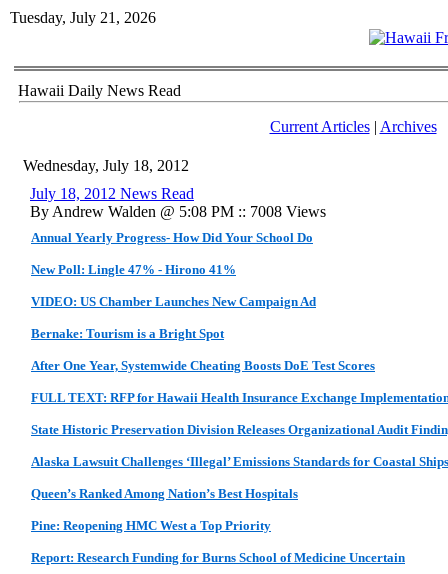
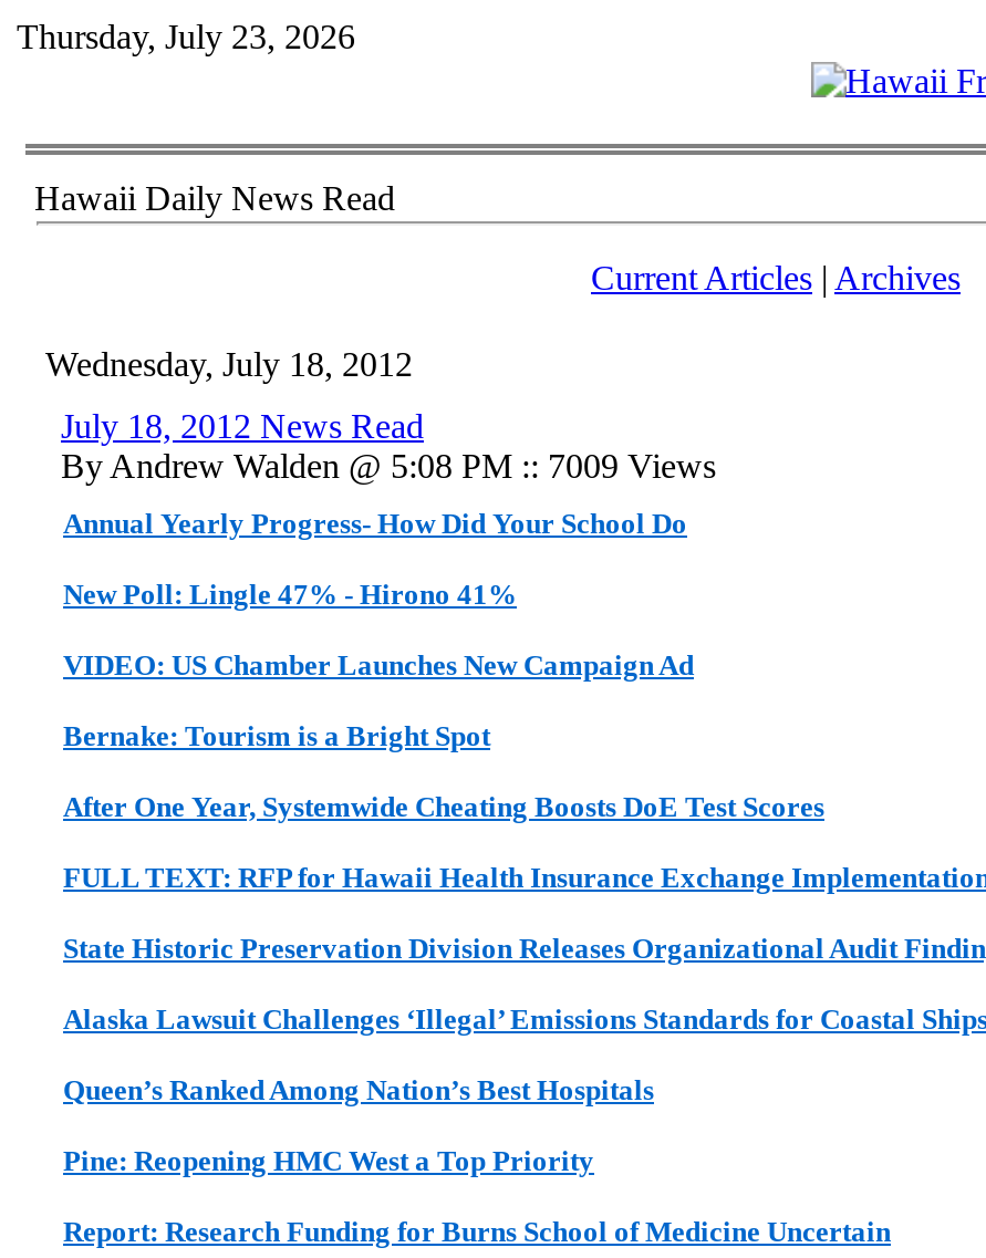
- Tuesday, July 21, 2026
+ Thursday, July 23, 2026

- By Andrew Walden @ 5:08 PM :: 7008 Views
+ By Andrew Walden @ 5:08 PM :: 7009 Views
